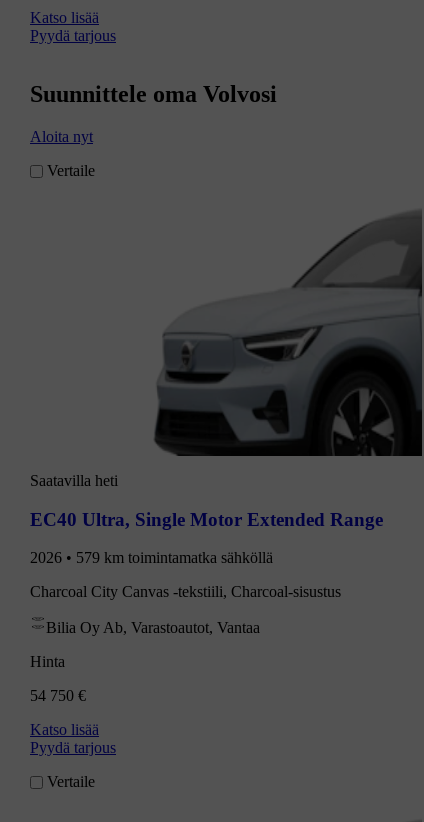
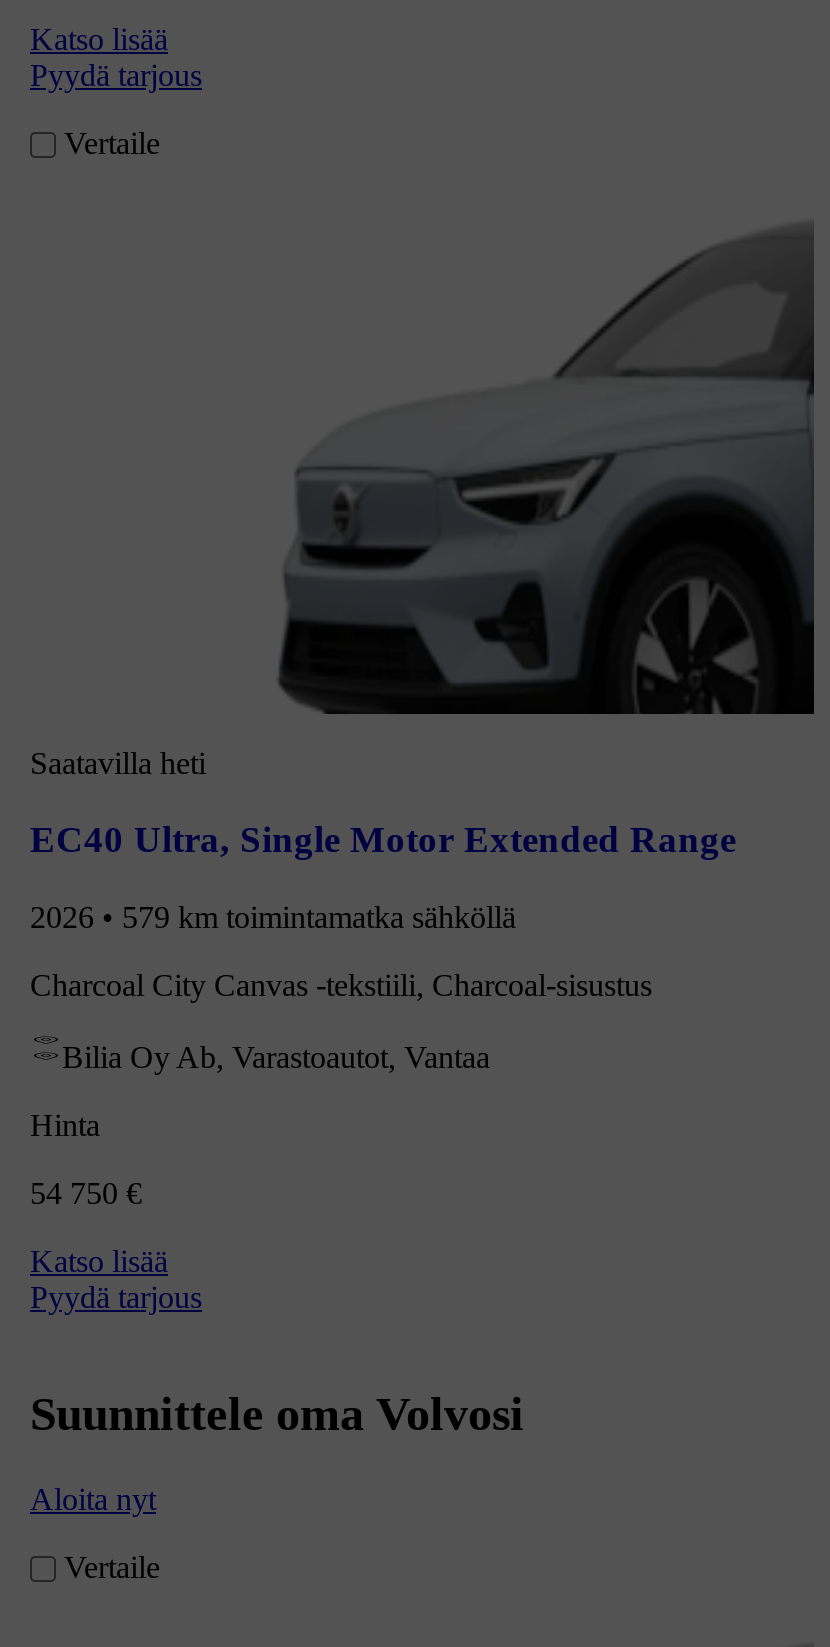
moved down: Suunnittele oma Volvosi | Aloita nyt

moved up: Vertaile | Saatavilla heti | EC40 Ultra, Single Motor Extended Range | ... | Katso lisää | Pyydä tarjous
